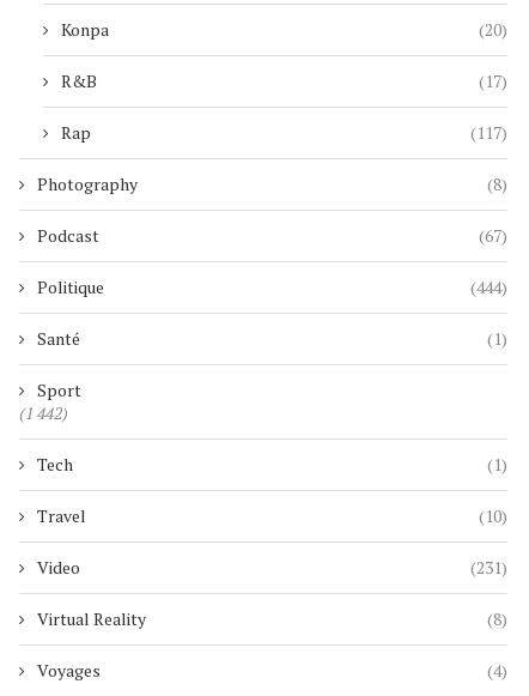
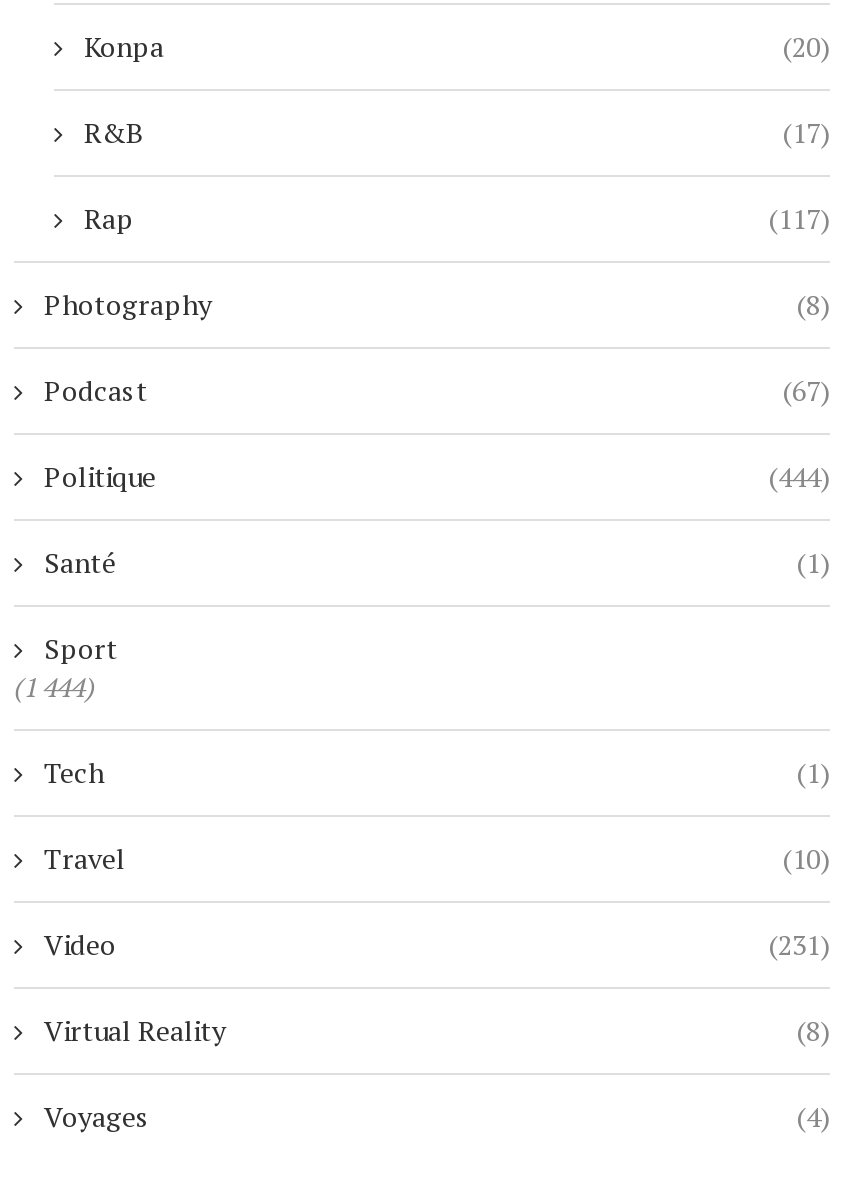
- (1 442)
+ (1 444)
